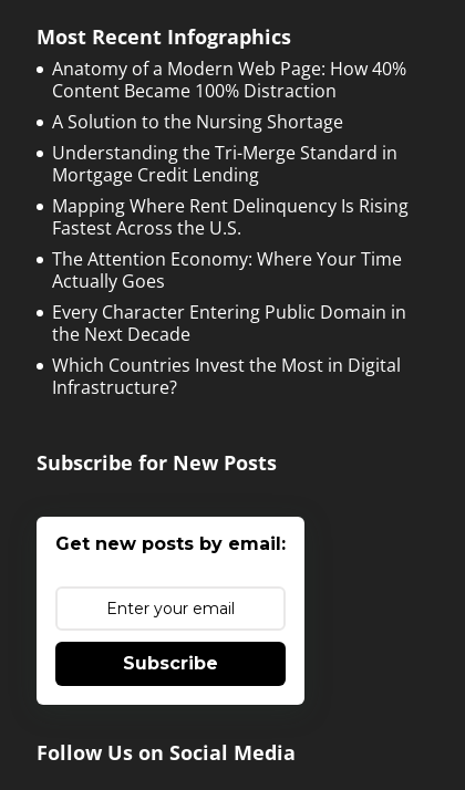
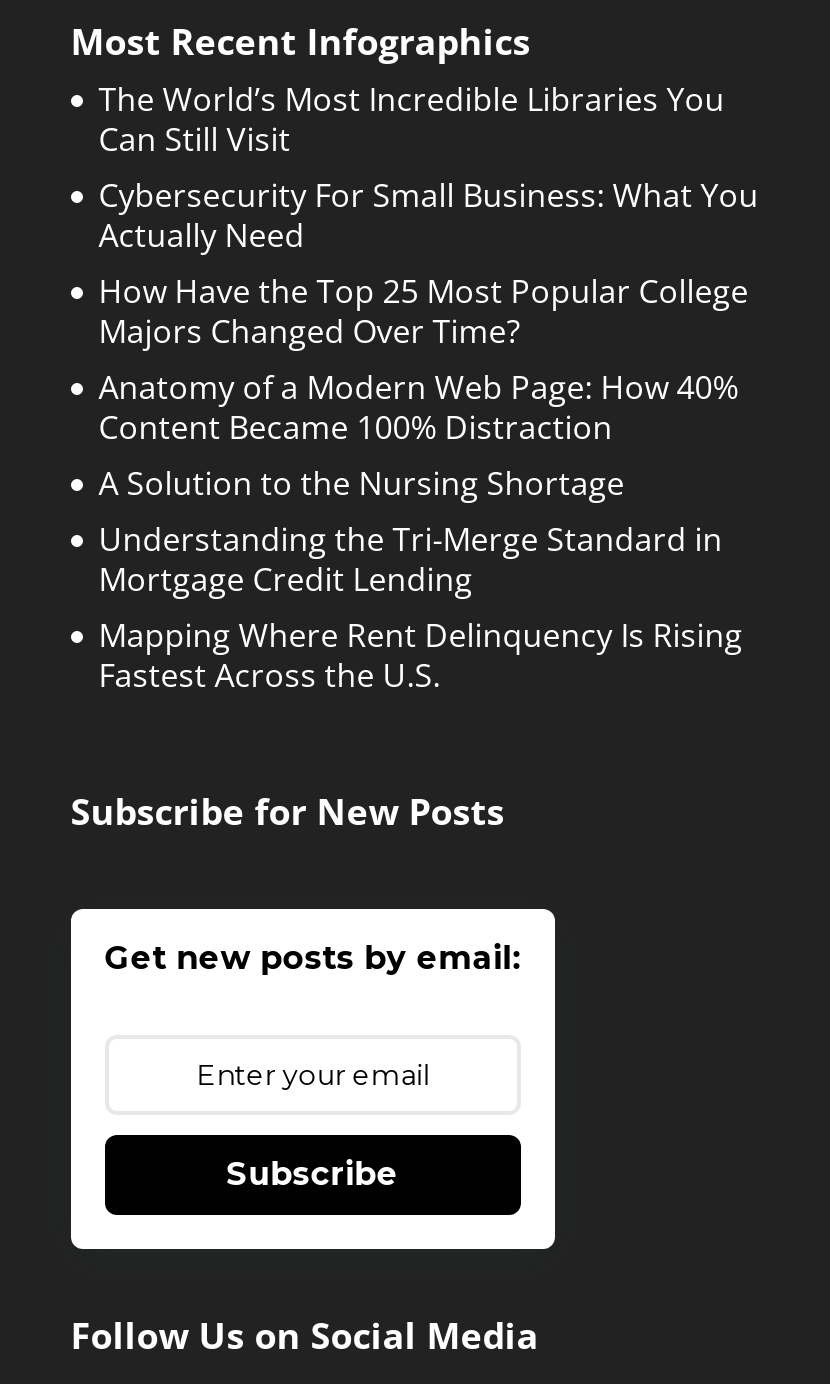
+ The World’s Most Incredible Libraries You
+ Can Still Visit
+ Cybersecurity For Small Business: What You
+ Actually Need
+ How Have the Top 25 Most Popular College
+ Majors Changed Over Time?

moved down: Anatomy of a Modern Web Page: How 40% | Content Became 100% Distraction | A Solution to the Nursing Shortage | Understanding the Tri-Merge Standard in | Mortgage Credit Lending | Mapping Where Rent Delinquency Is Rising | Fastest Across the U.S.

- The Attention Economy: Where Your Time
- Actually Goes
- Every Character Entering Public Domain in
- the Next Decade
- Which Countries Invest the Most in Digital
- Infrastructure?
